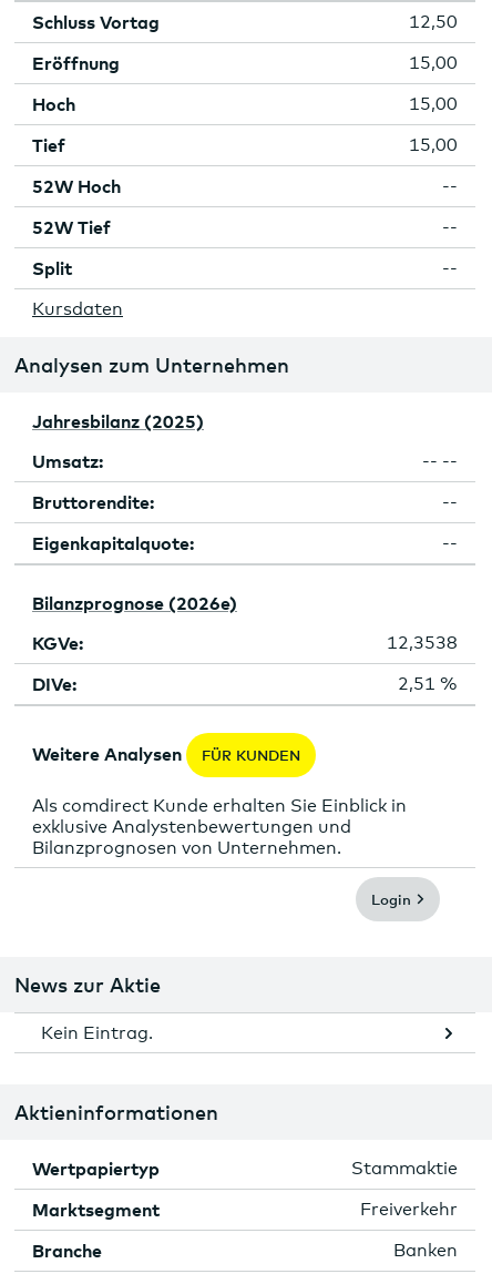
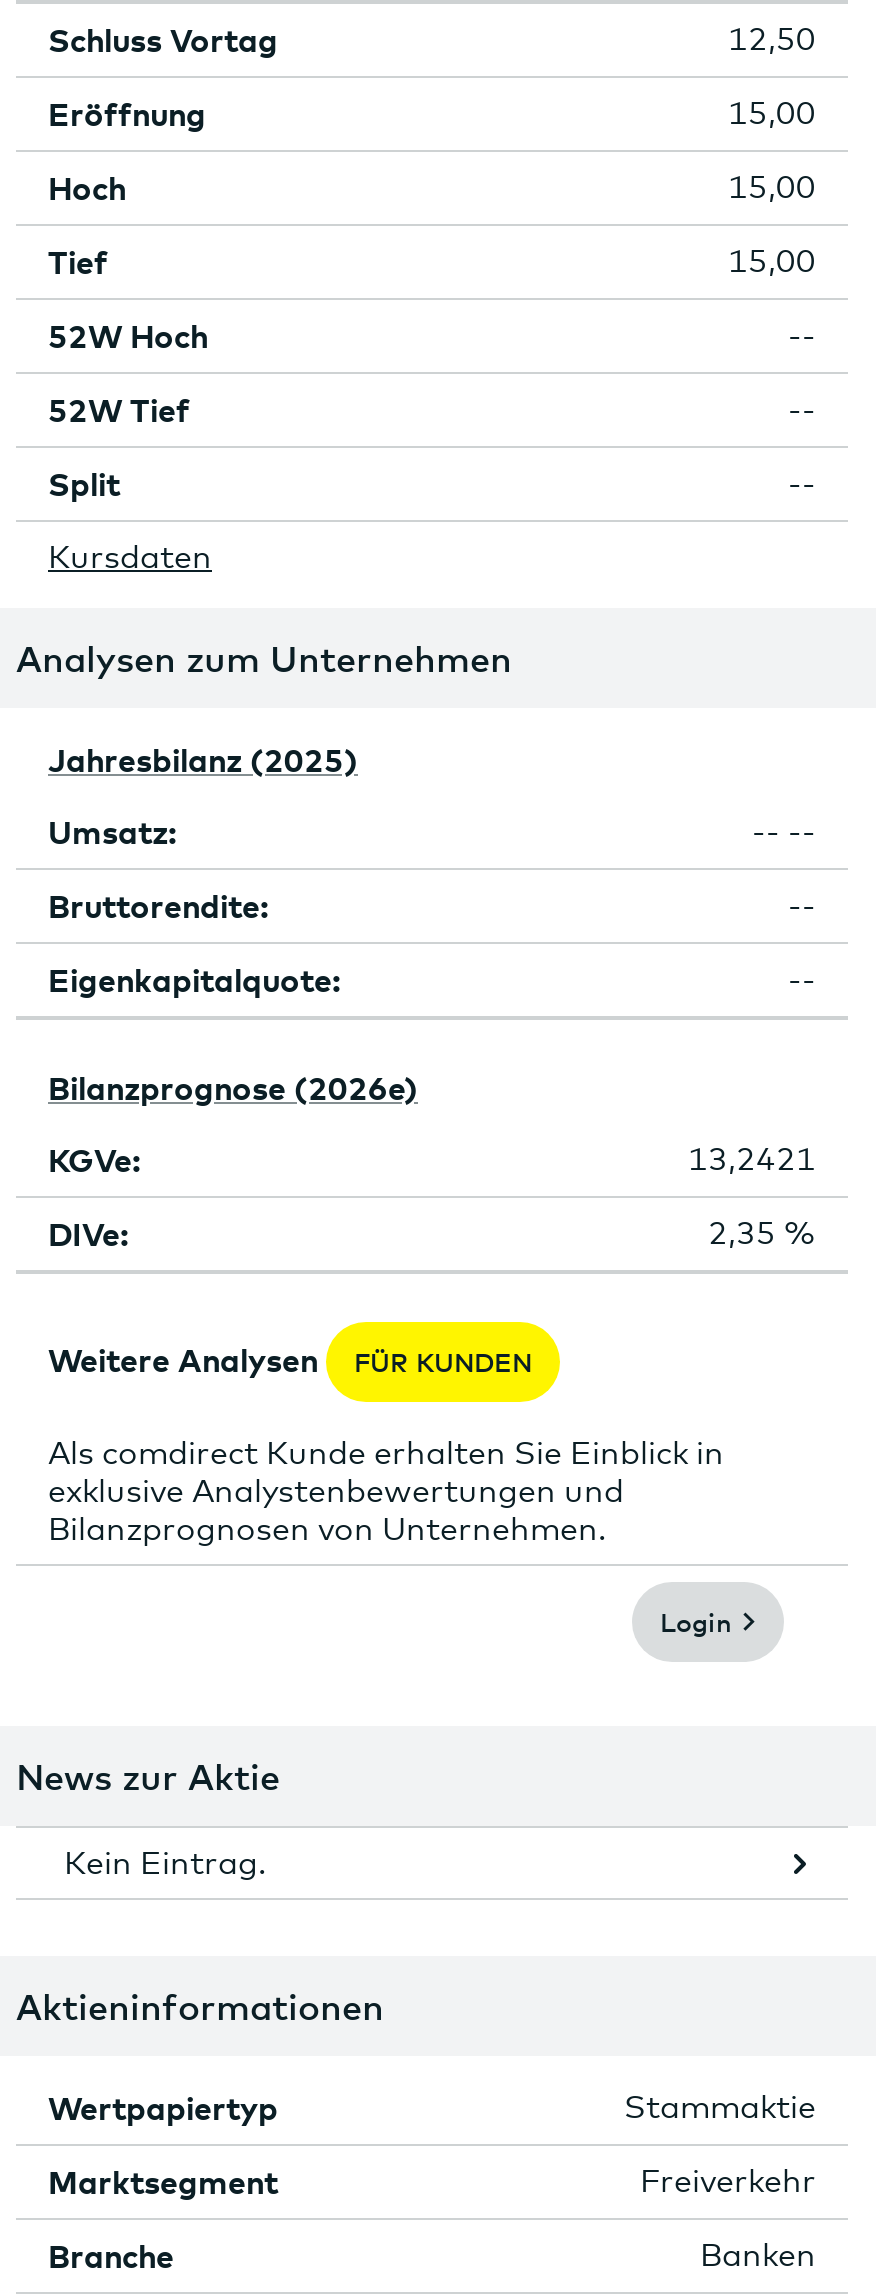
- 12,3538
+ 13,2421

- 2,51 %
+ 2,35 %
